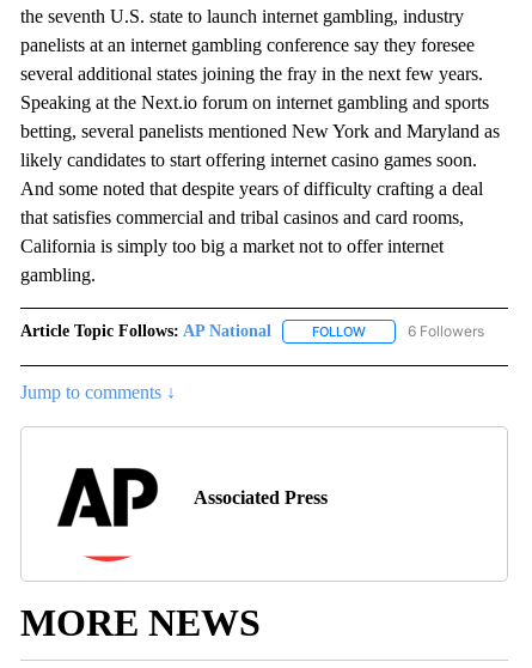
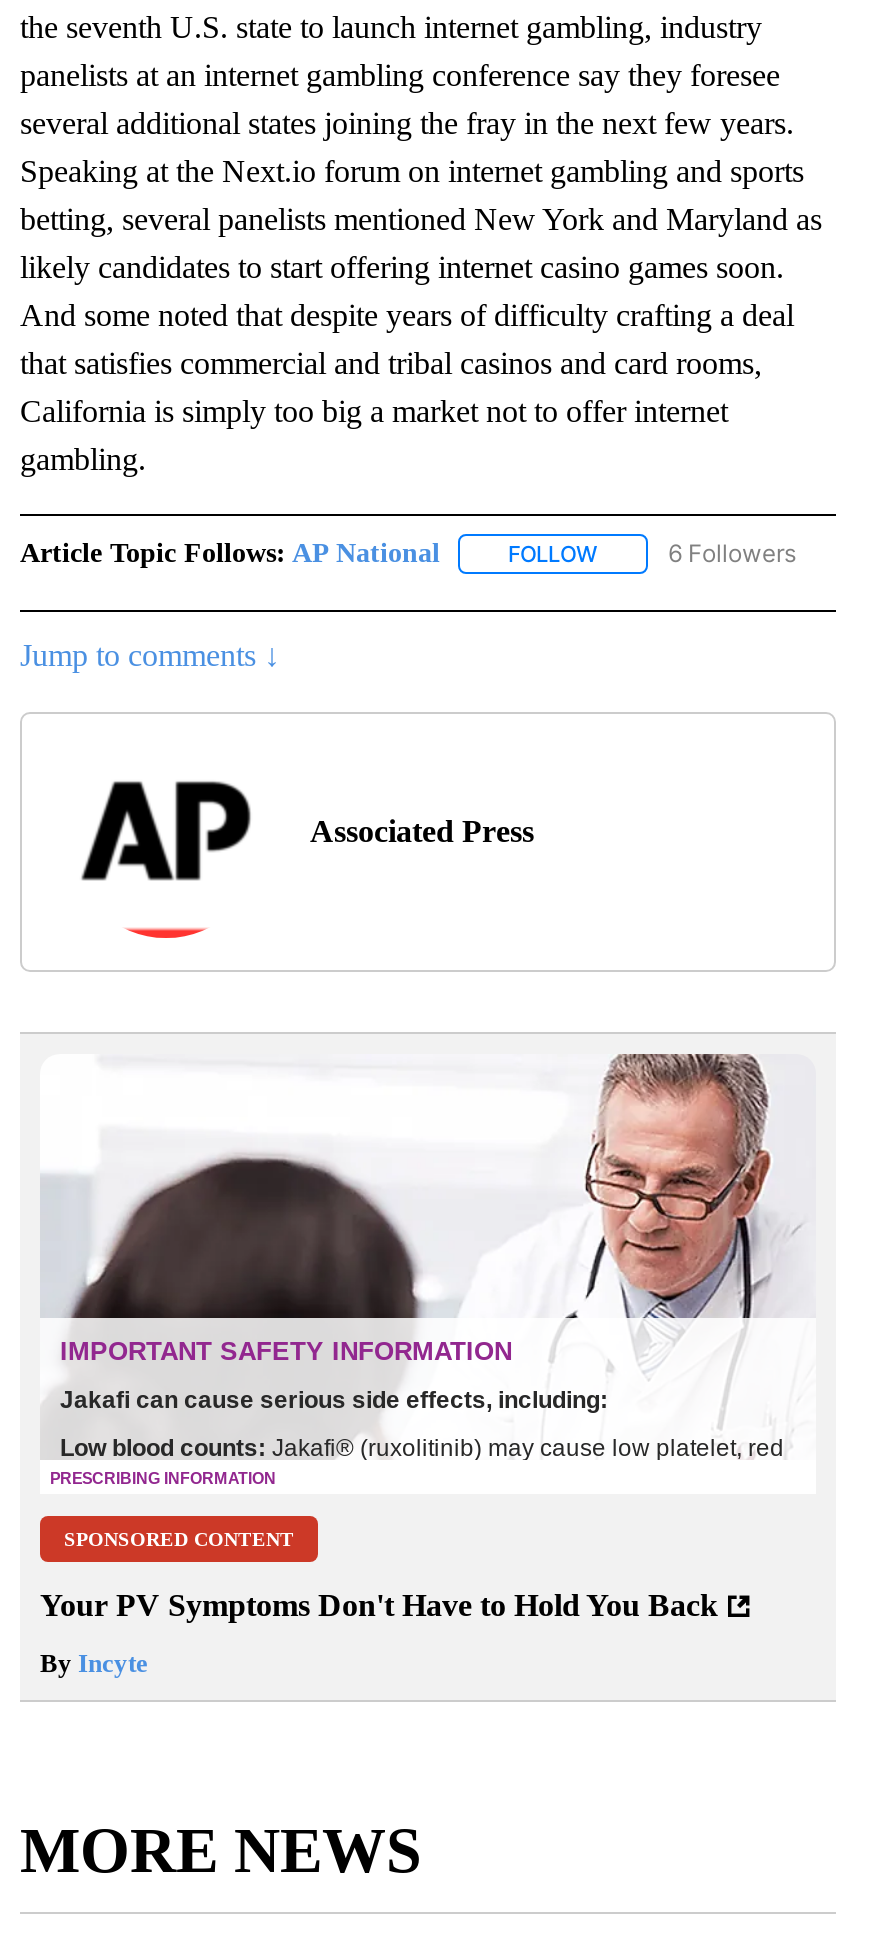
+ [image]
+ SPONSORED CONTENT
+ Your PV Symptoms Don't Have to Hold You Back
+ By Incyte
